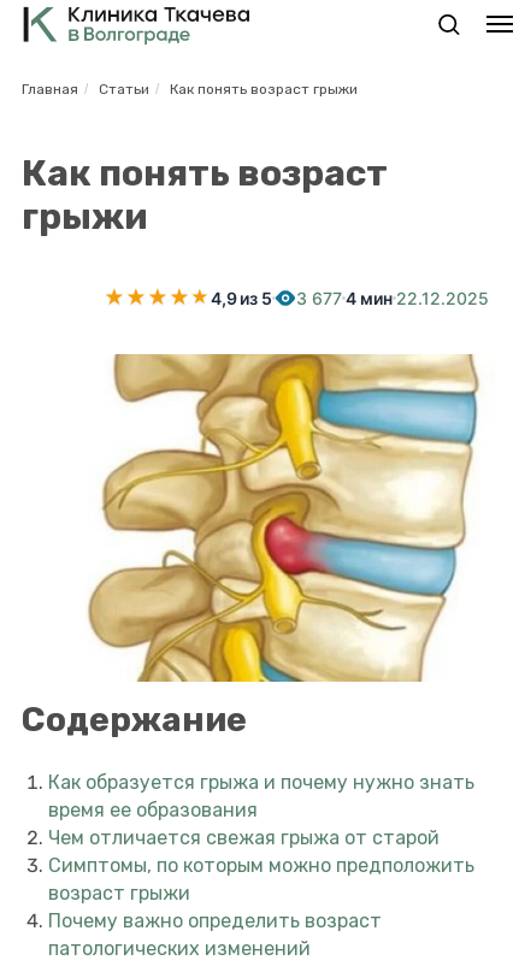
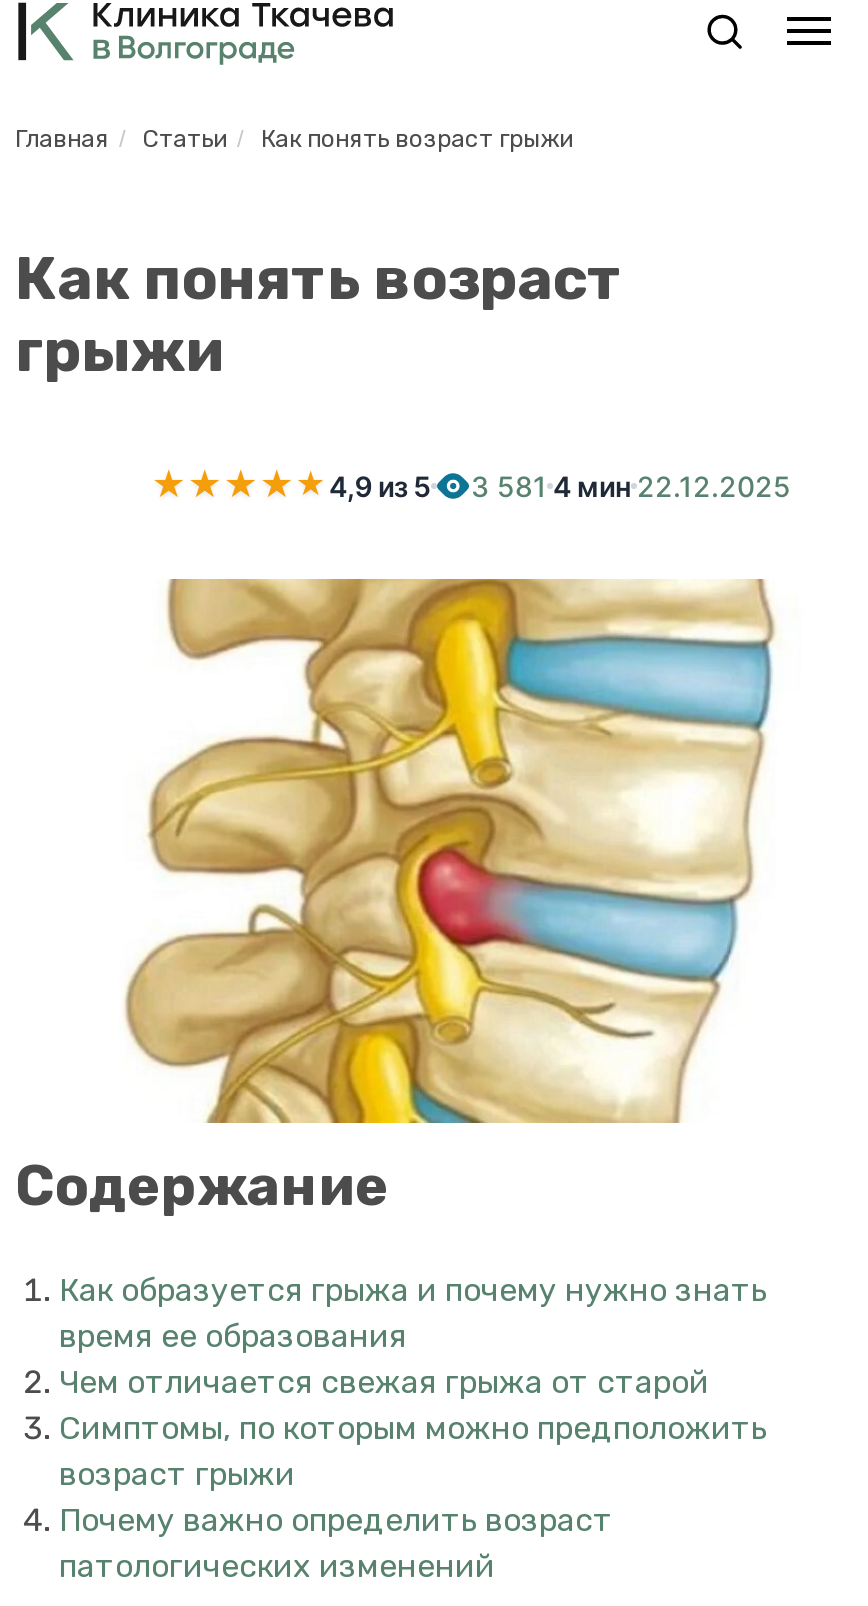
- 3 677 4 мин 22.12.2025
+ 3 581 4 мин 22.12.2025
